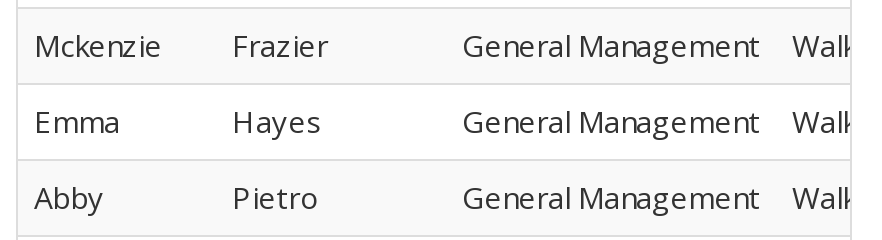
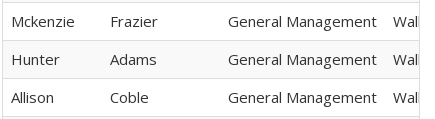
- Emma
- Hayes
+ Hunter
+ Adams

- Abby
- Pietro
+ Allison
+ Coble
